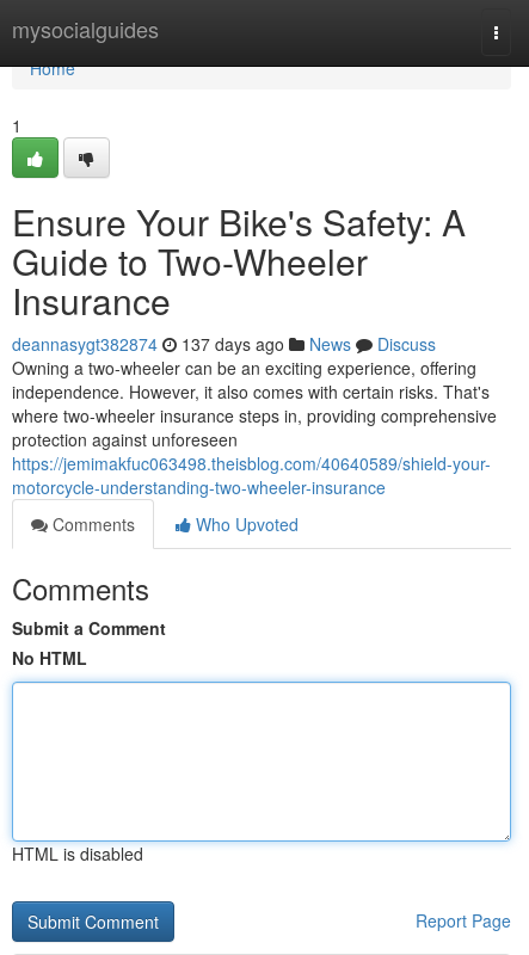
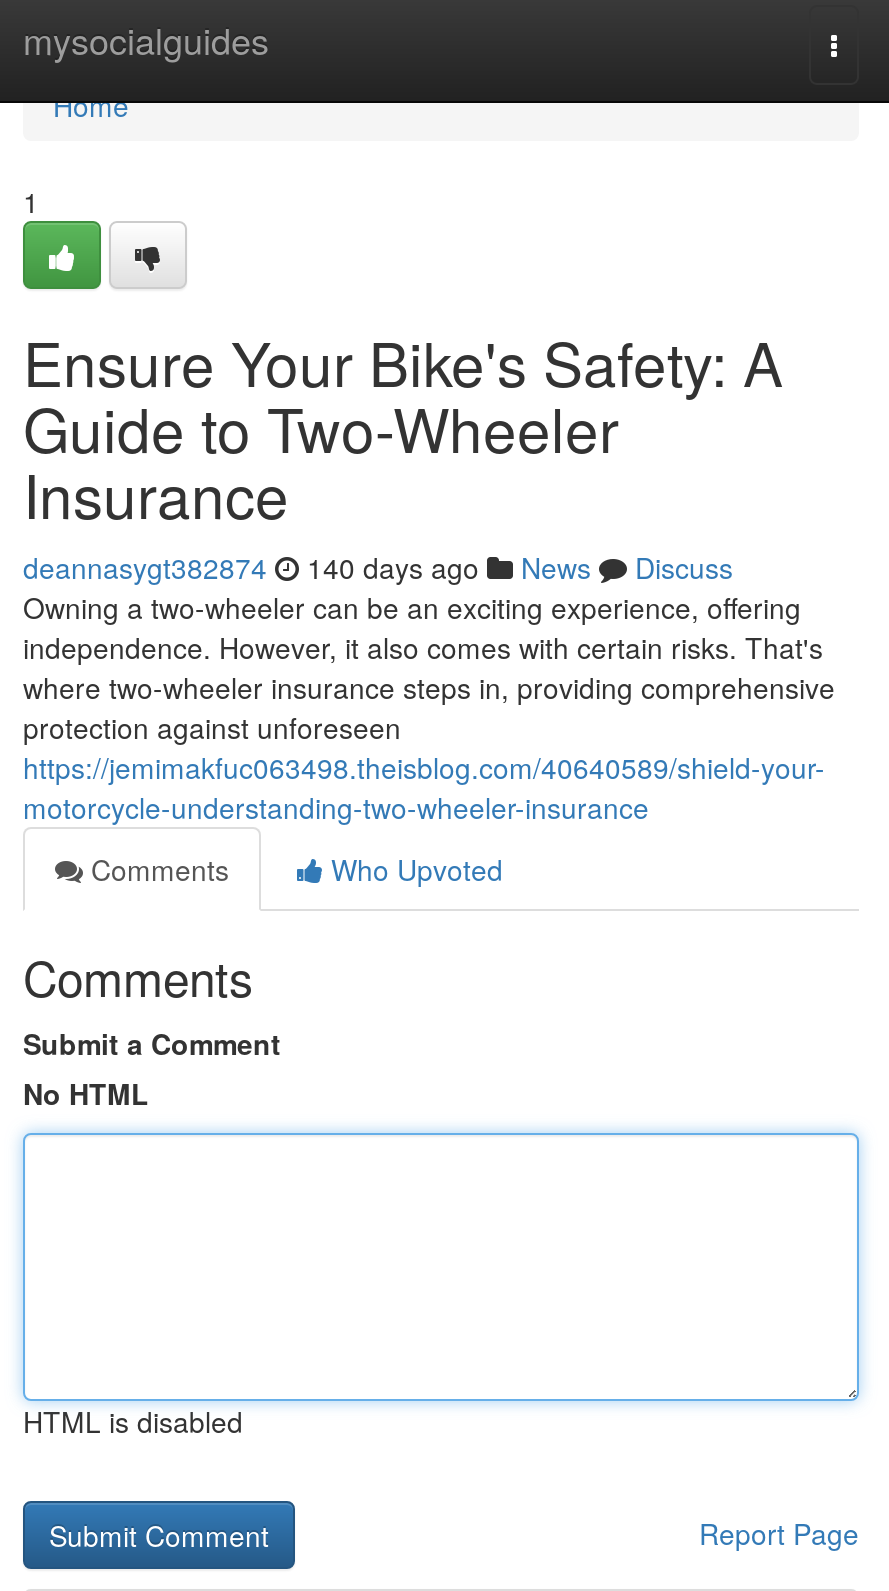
- deannasygt382874 137 days ago News Discuss
+ deannasygt382874 140 days ago News Discuss
